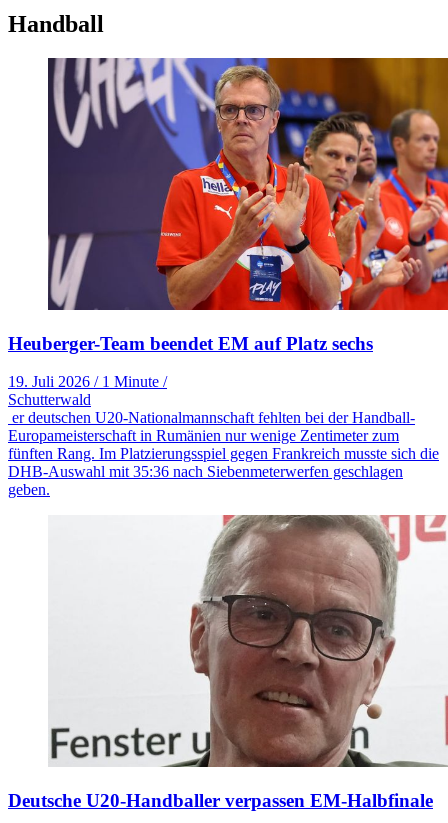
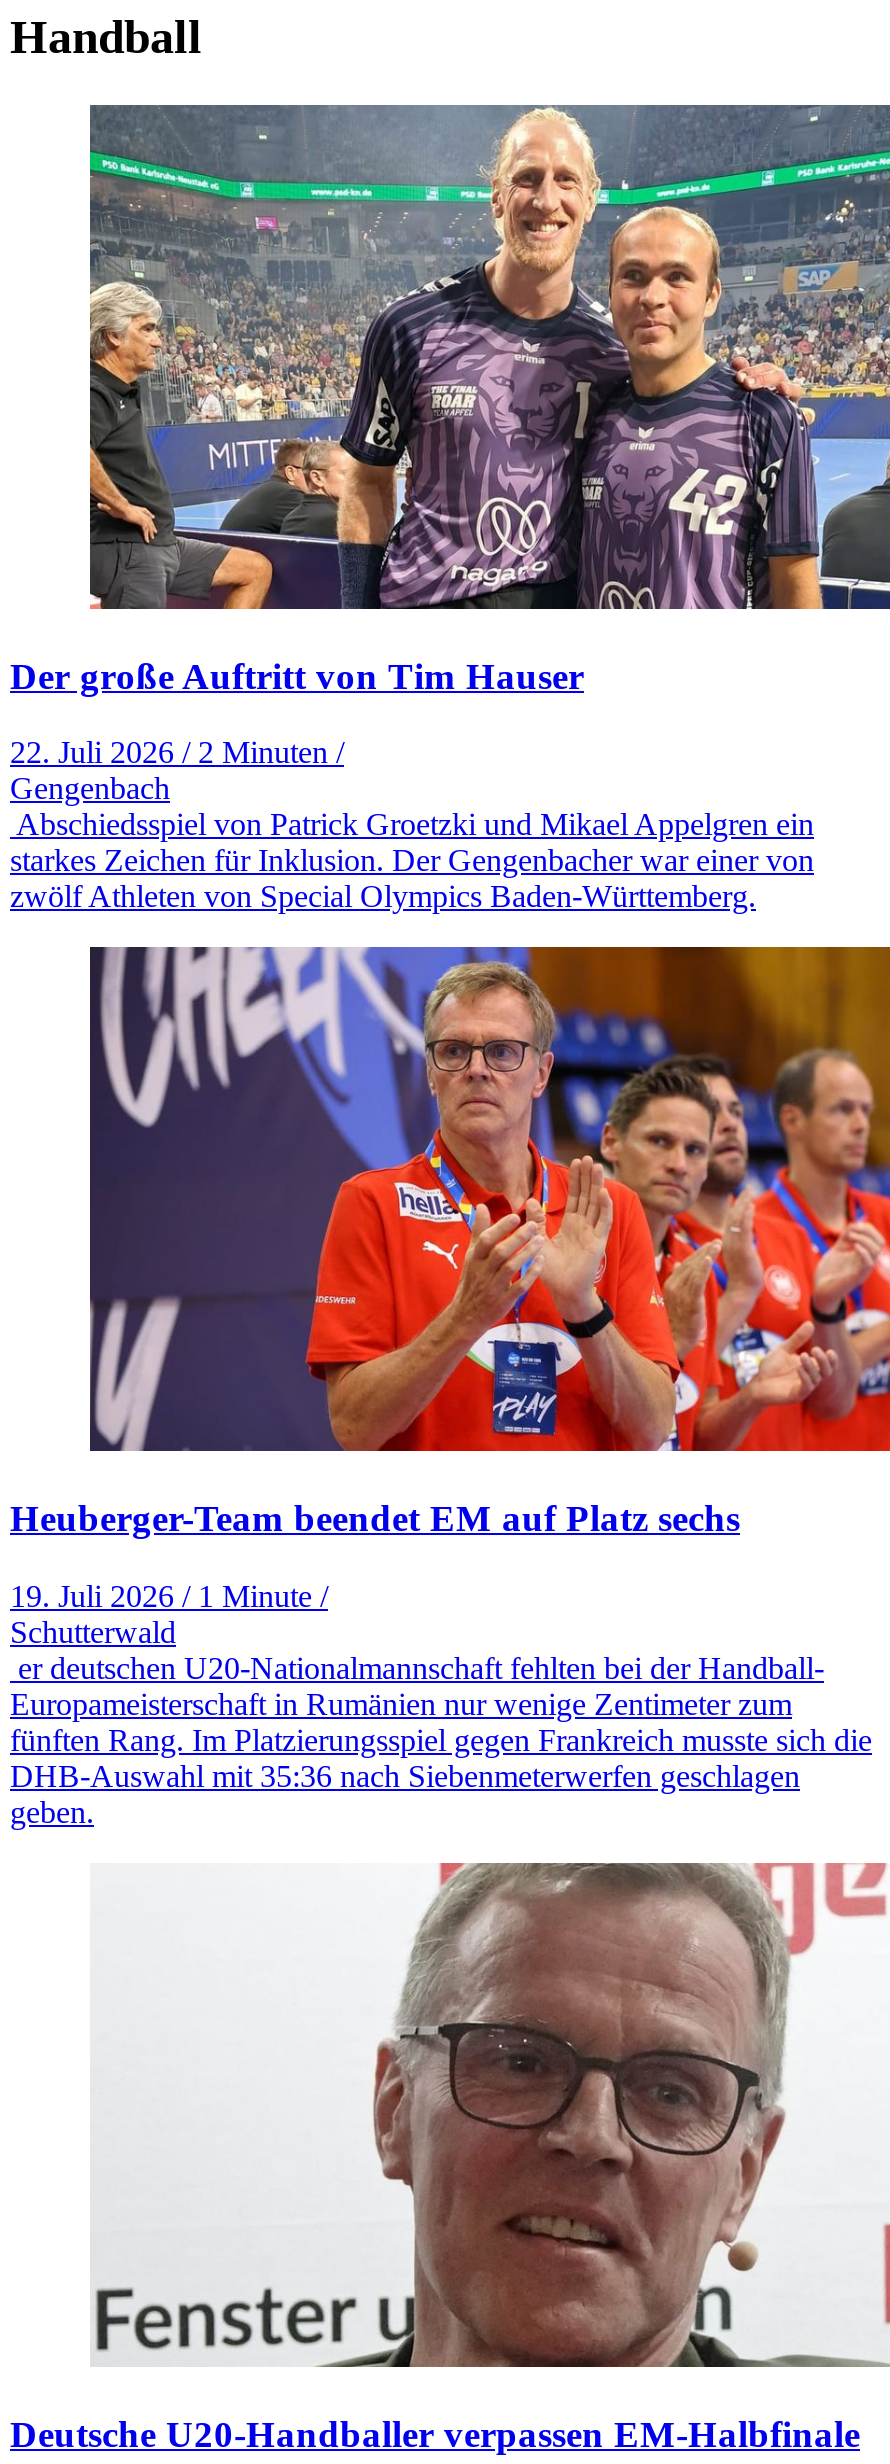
+ [image]
+ Der große Auftritt von Tim Hauser
+ 22. Juli 2026 / 2 Minuten /
+ Gengenbach
+ Abschiedsspiel von Patrick Groetzki und Mikael Appelgren ein
+ starkes Zeichen für Inklusion. Der Gengenbacher war einer von
+ zwölf Athleten von Special Olympics Baden-Württemberg.
